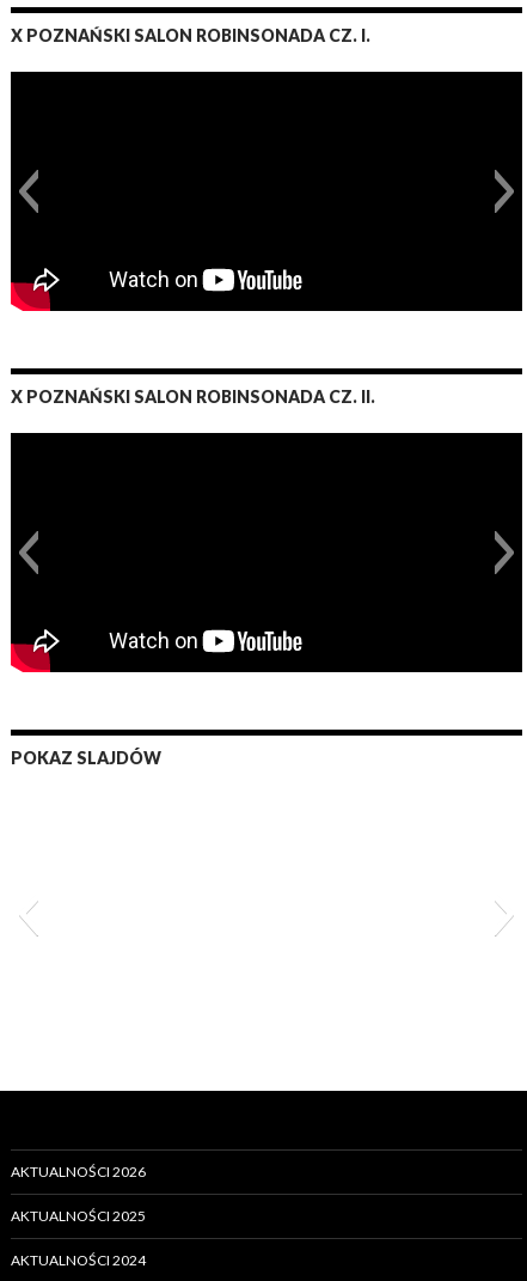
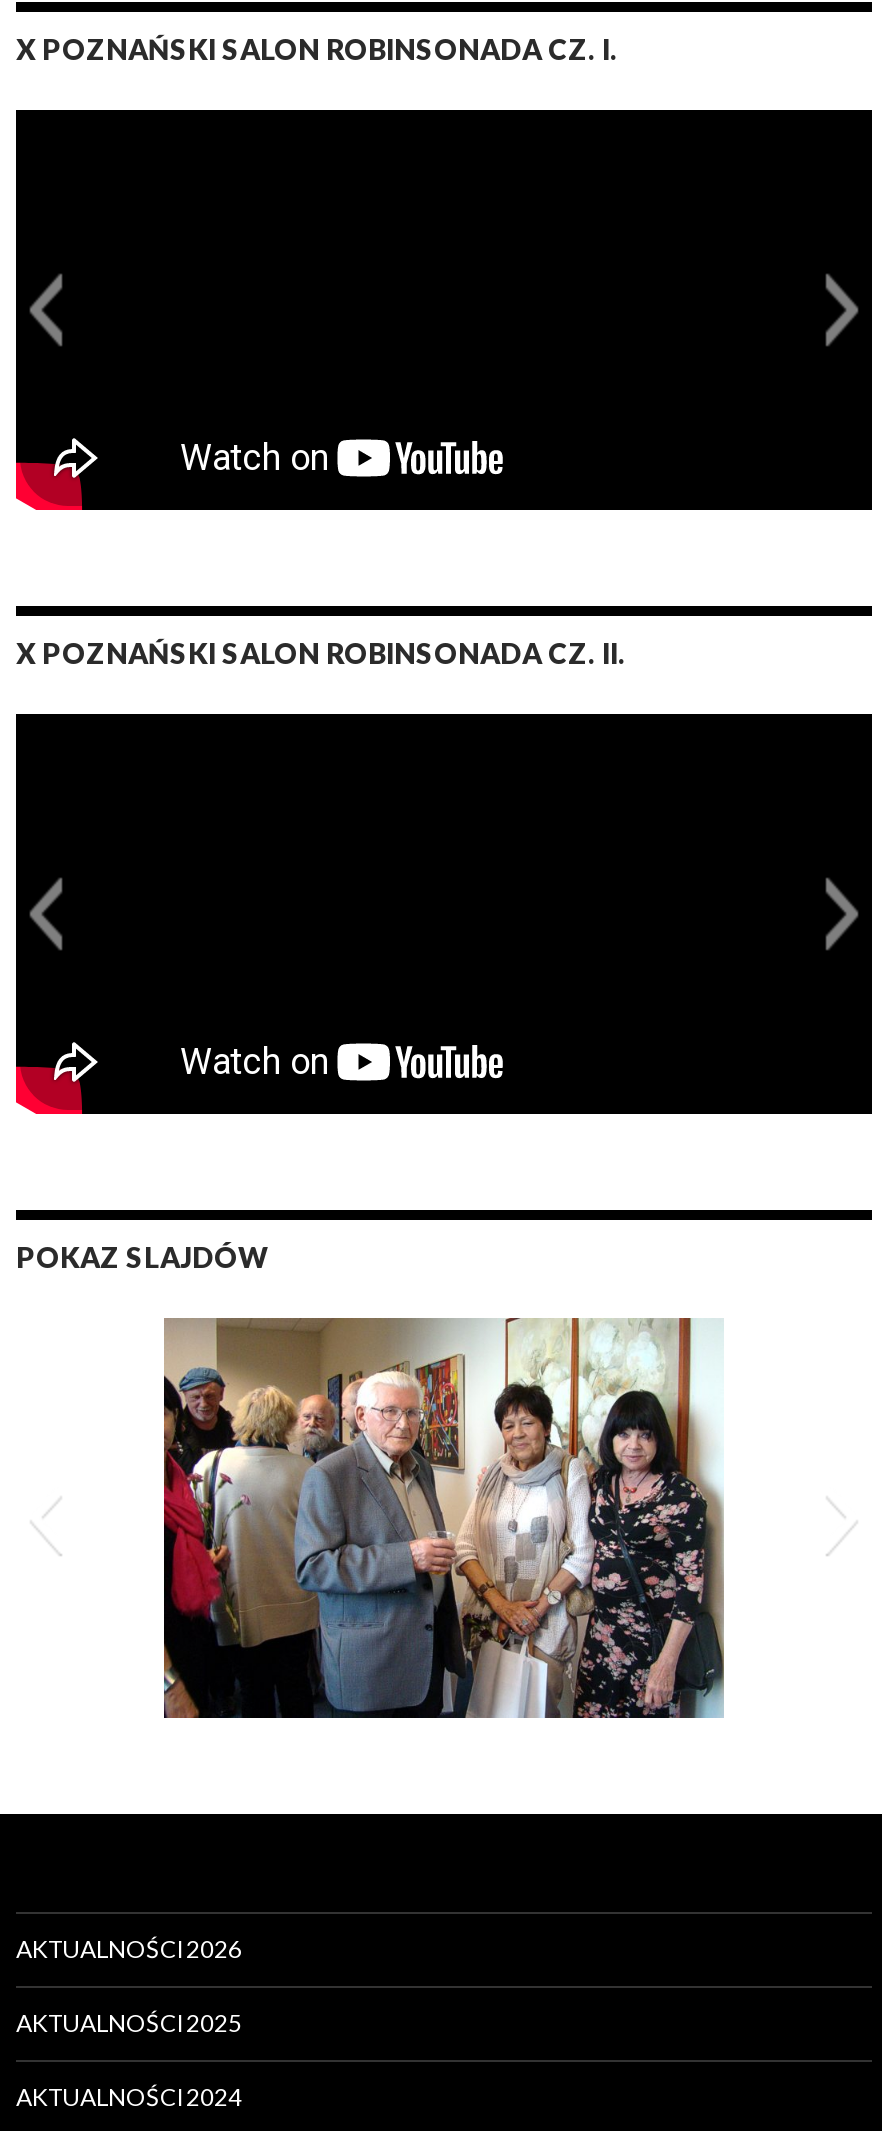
+ [image]
